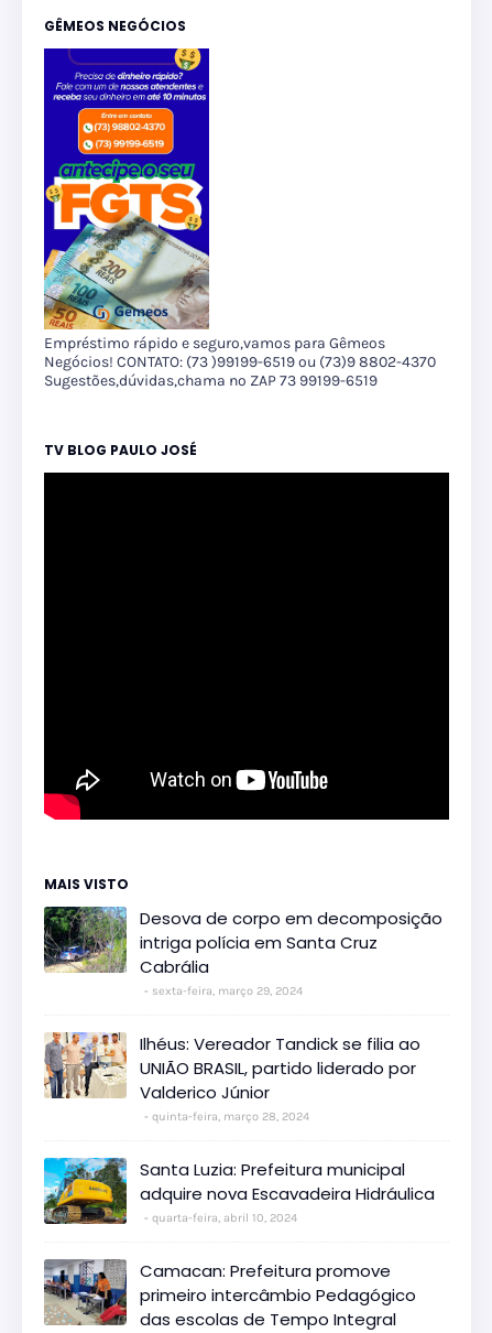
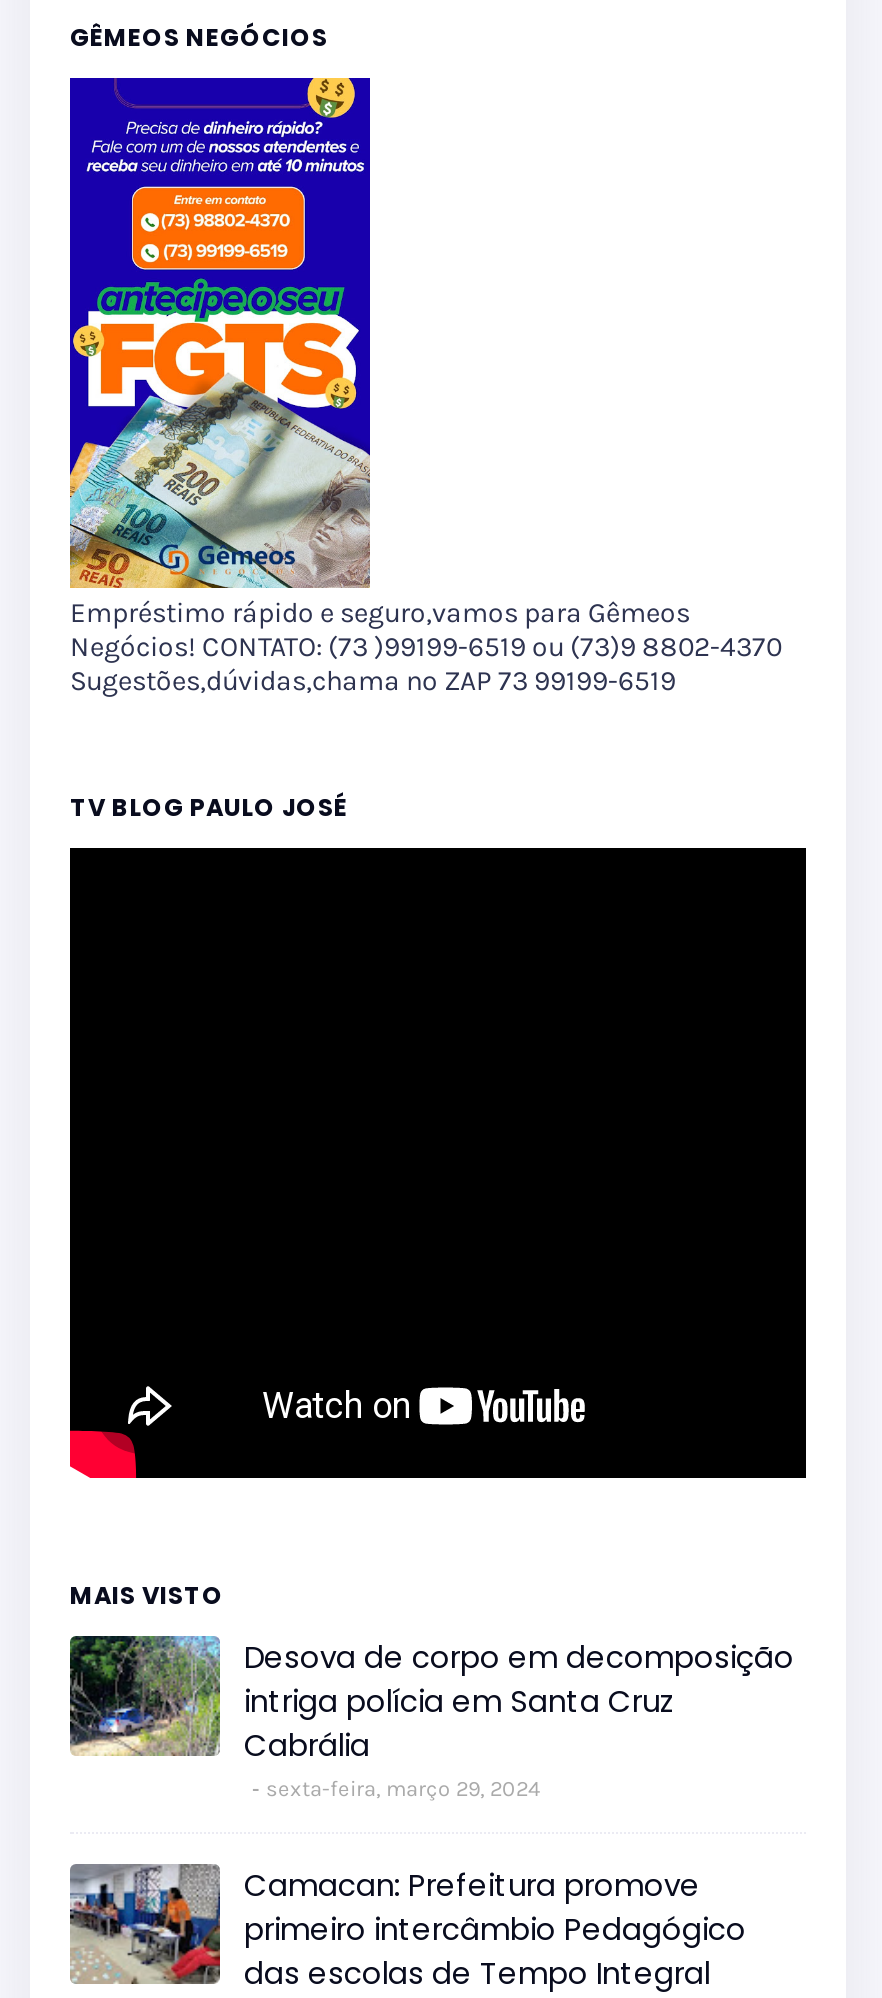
- [image]
- Ilhéus: Vereador Tandick se filia ao
- UNIÃO BRASIL, partido liderado por
- Valderico Júnior
- quinta-feira, março 28, 2024
- Santa Luzia: Prefeitura municipal
- adquire nova Escavadeira Hidráulica
- quarta-feira, abril 10, 2024

- [image]
